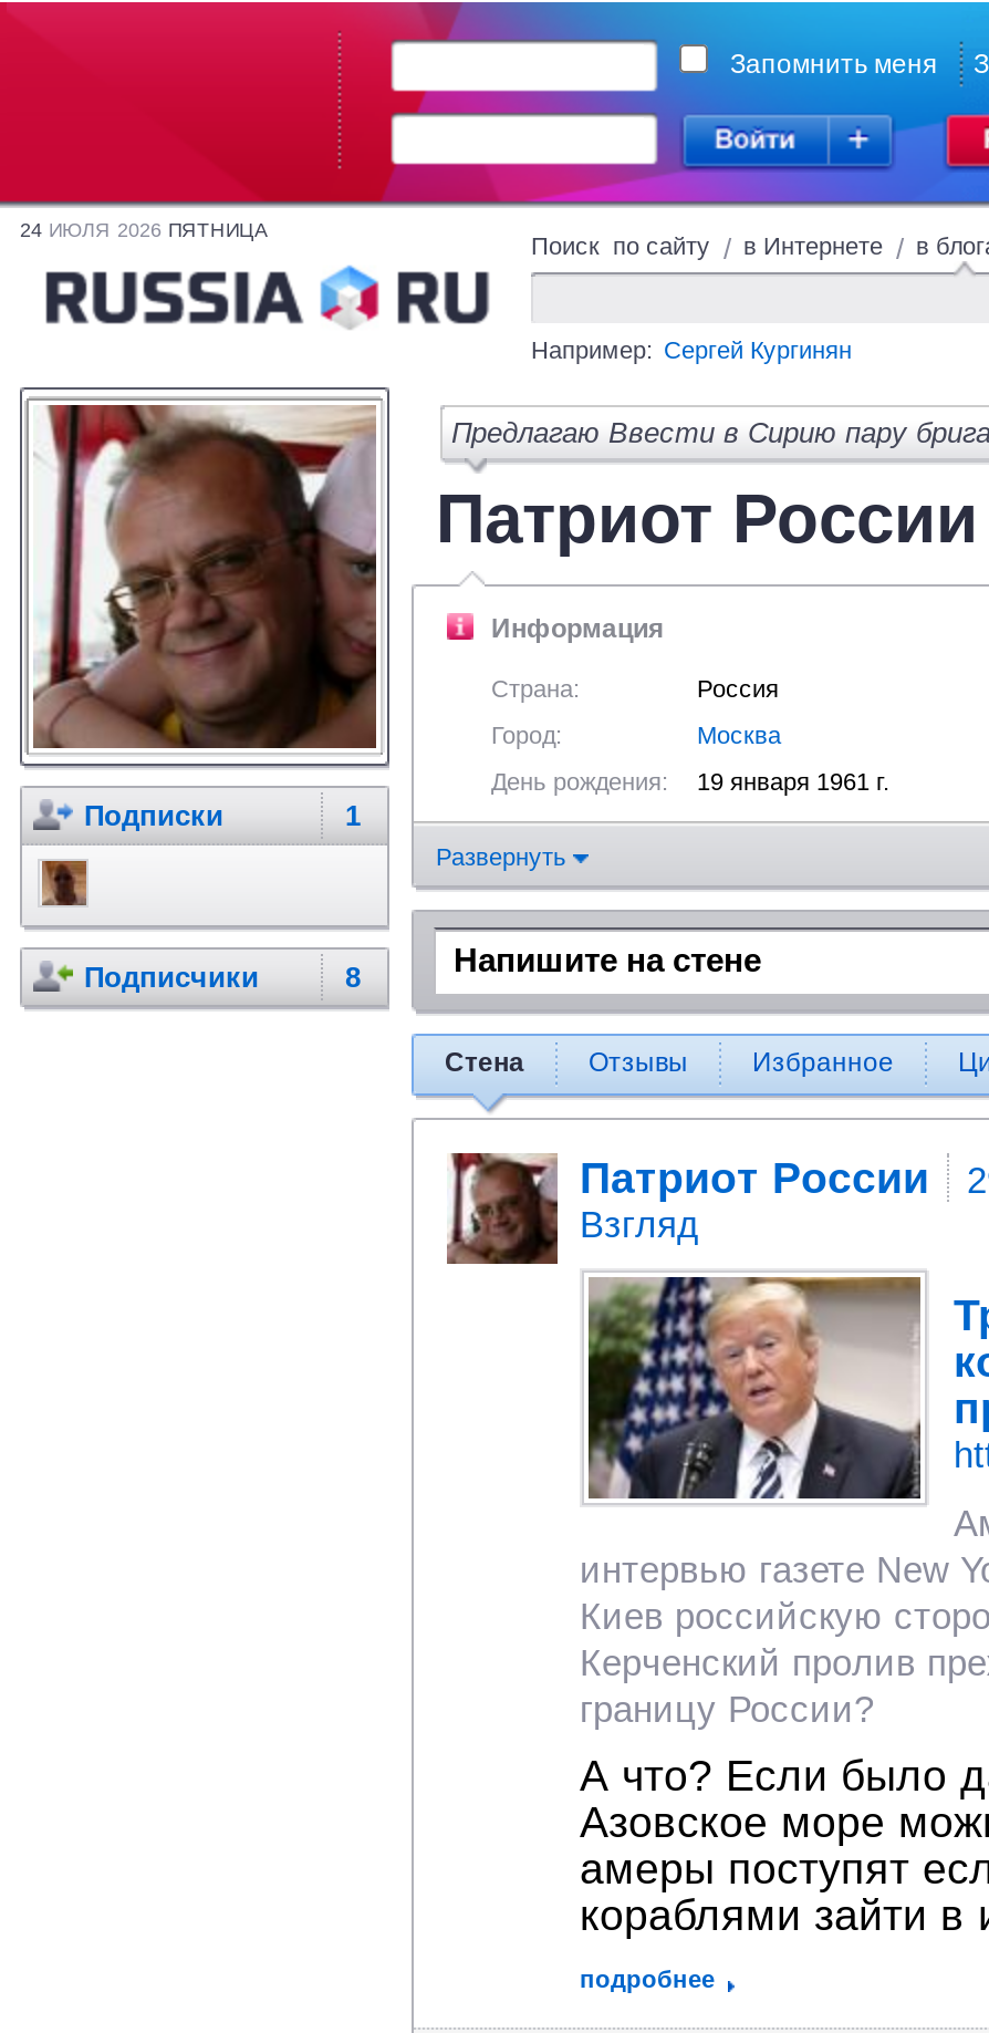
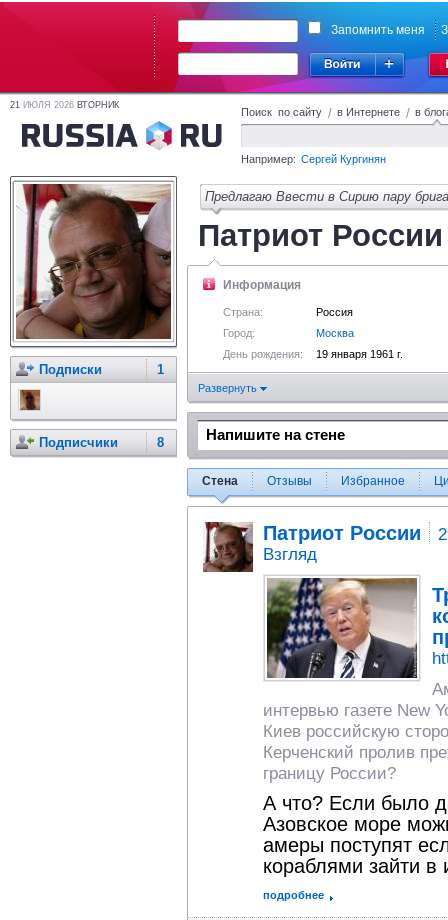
- 24 ИЮЛЯ 2026 ПЯТНИЦА
+ 21 ИЮЛЯ 2026 ВТОРНИК
